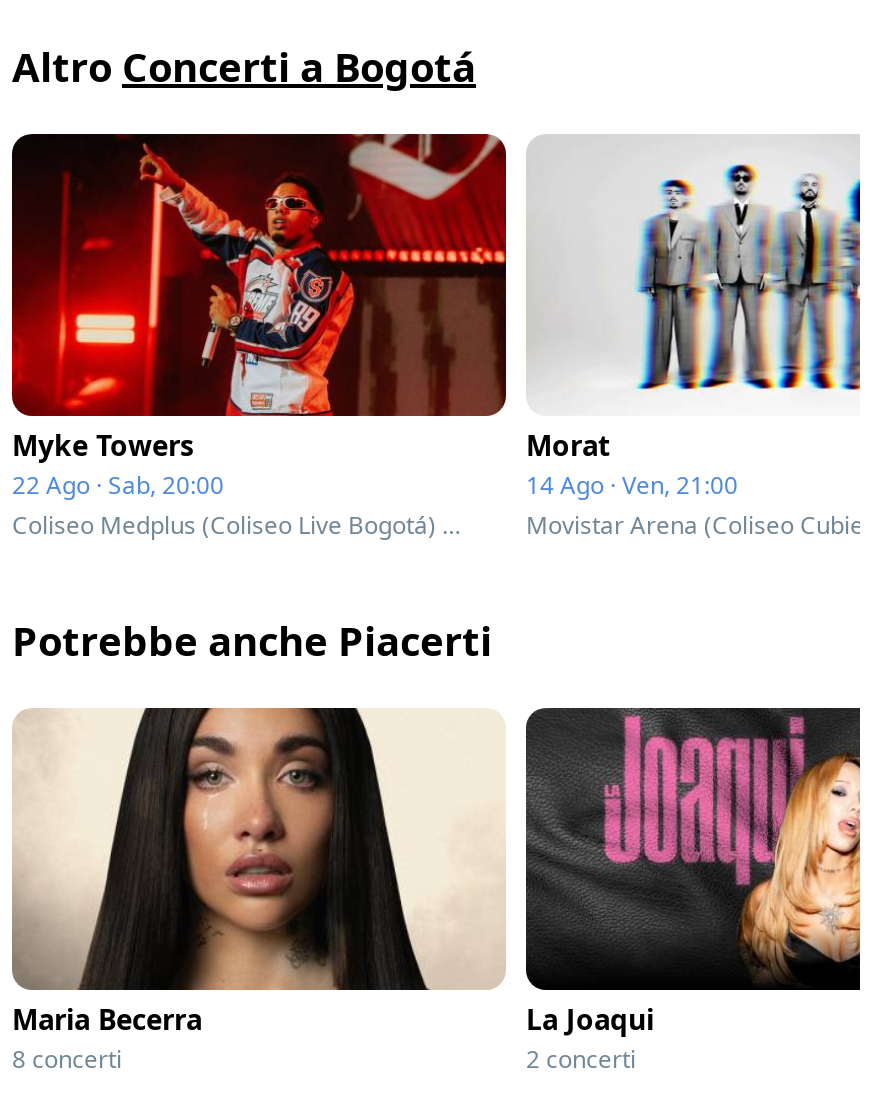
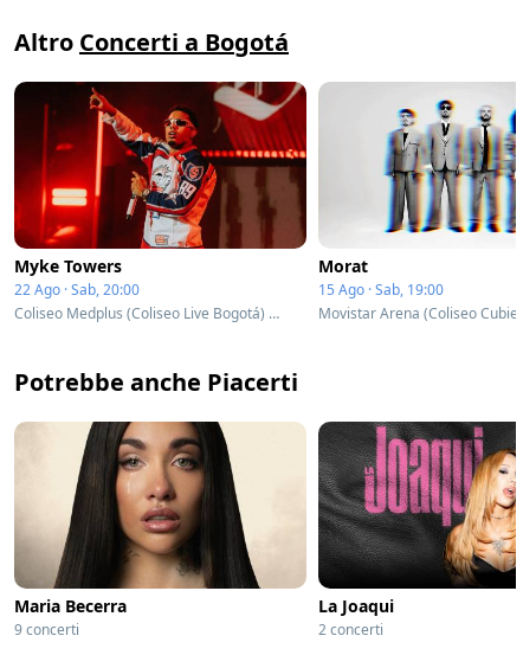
- 14 Ago · Ven, 21:00
+ 15 Ago · Sab, 19:00

- 8 concerti
+ 9 concerti
